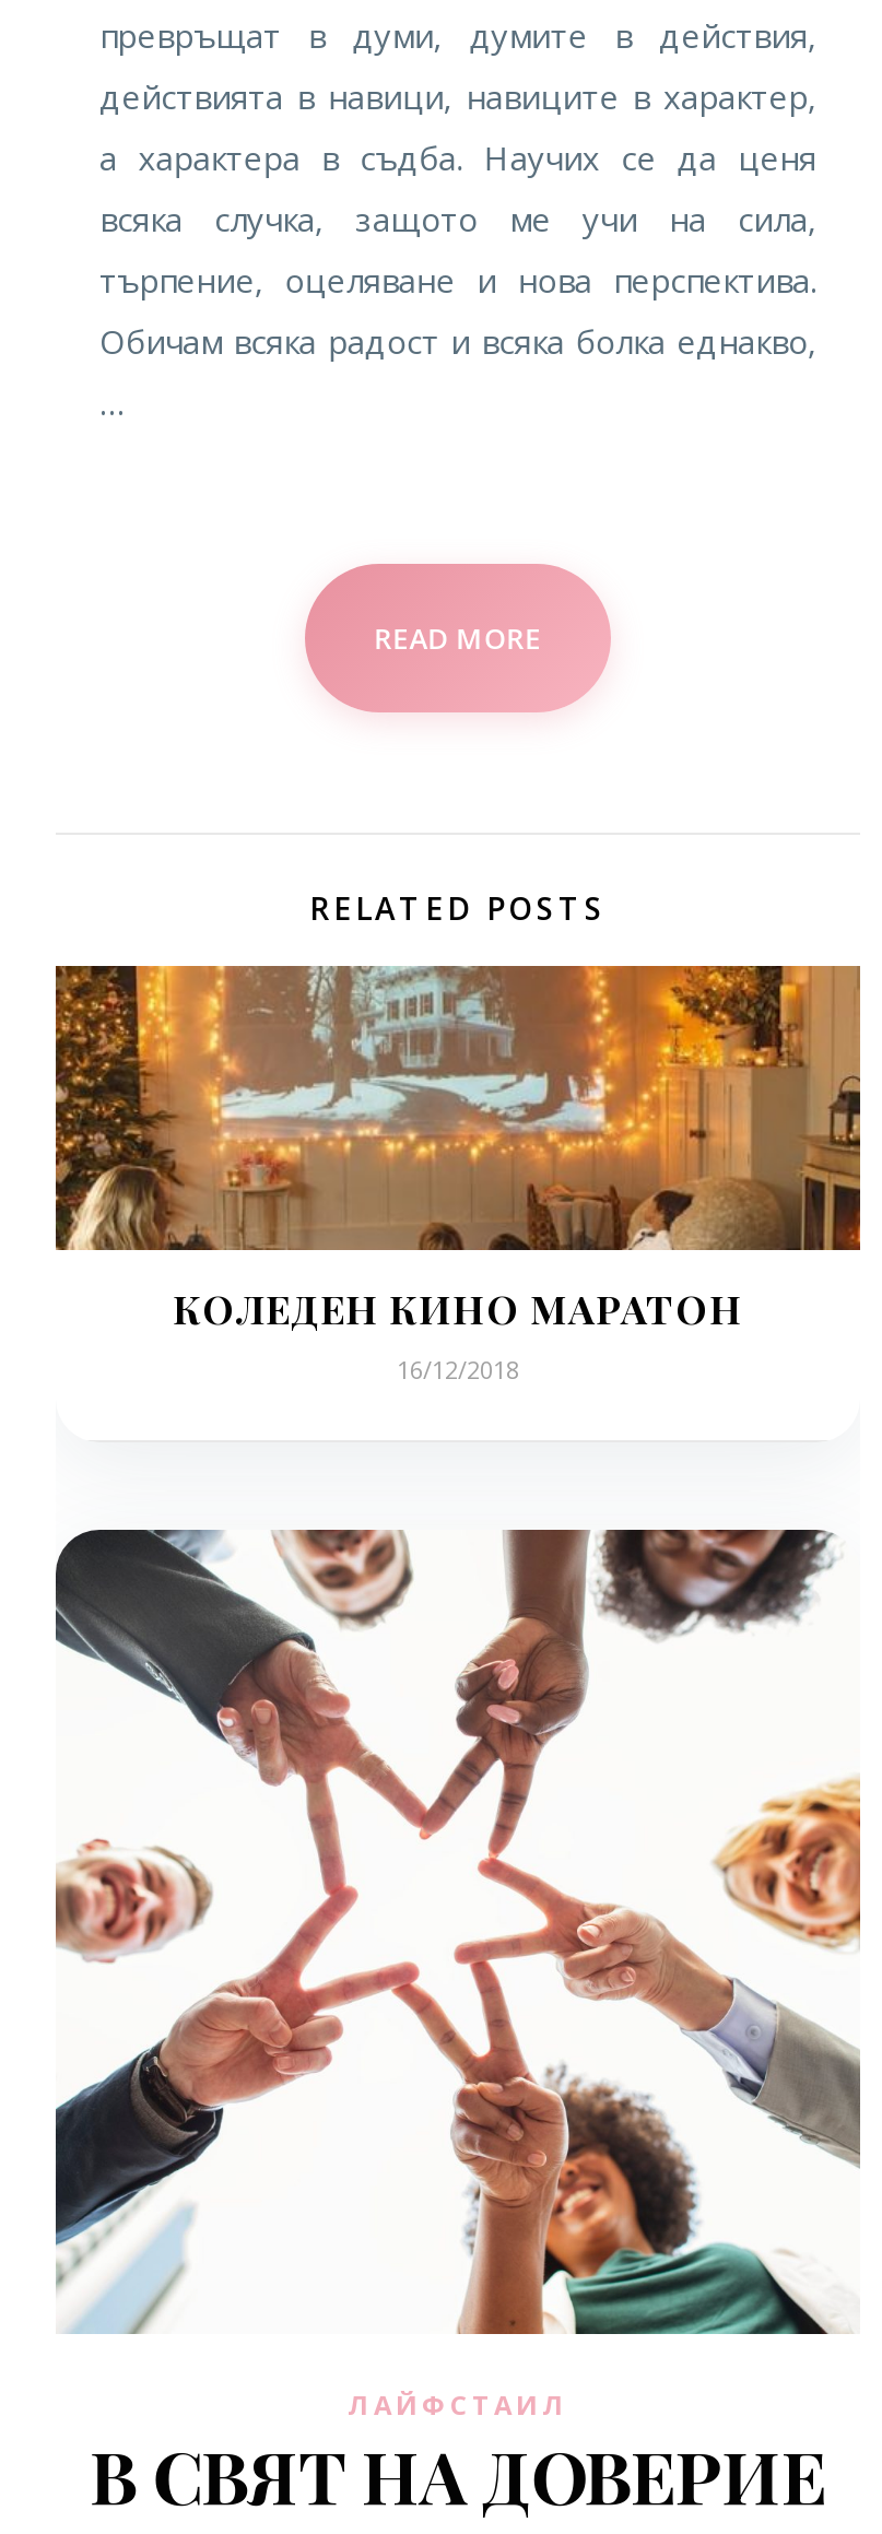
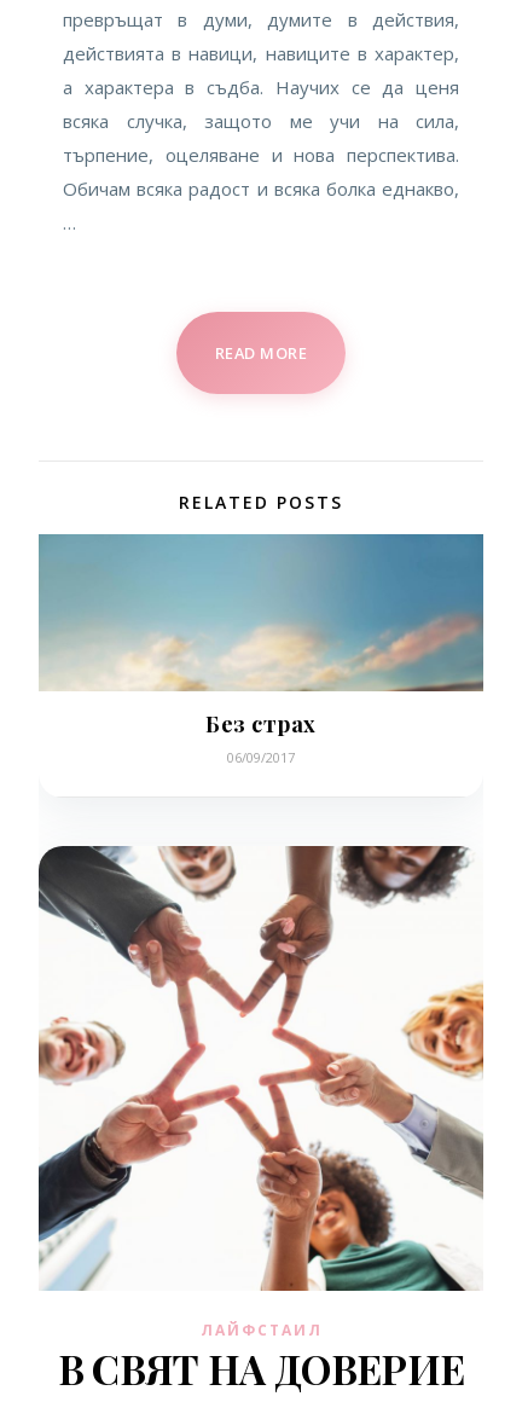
- [image]
- КОЛЕДЕН КИНО МАРАТОН
- 16/12/2018
+ [image]
+ Без страх
+ 06/09/2017
